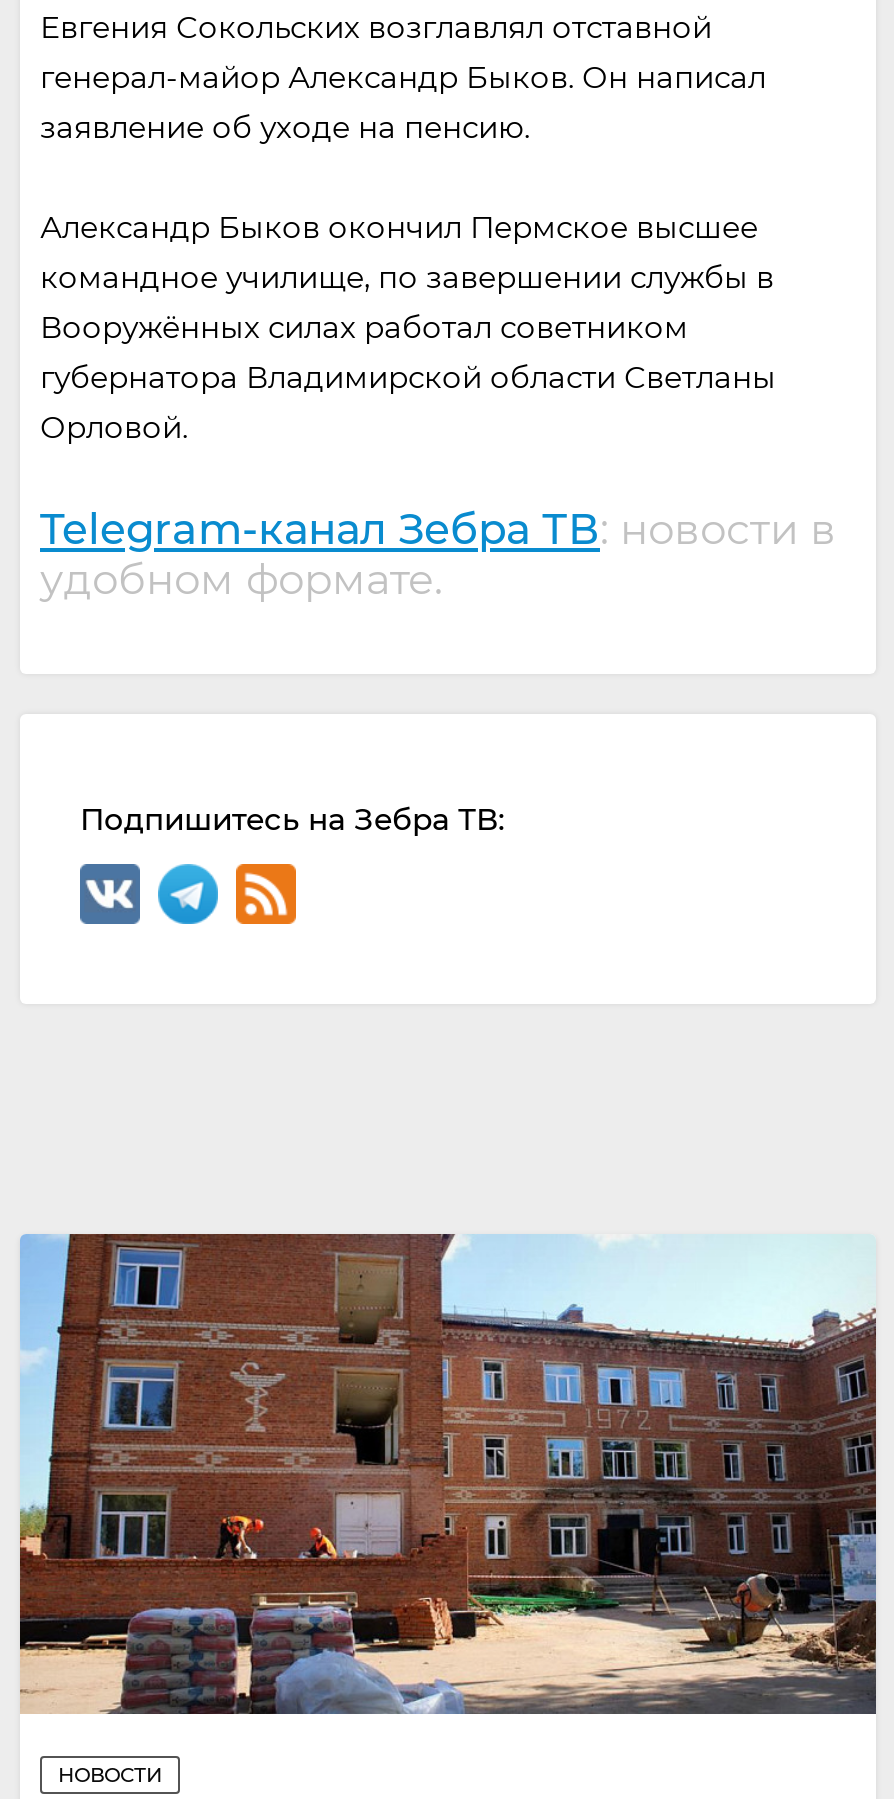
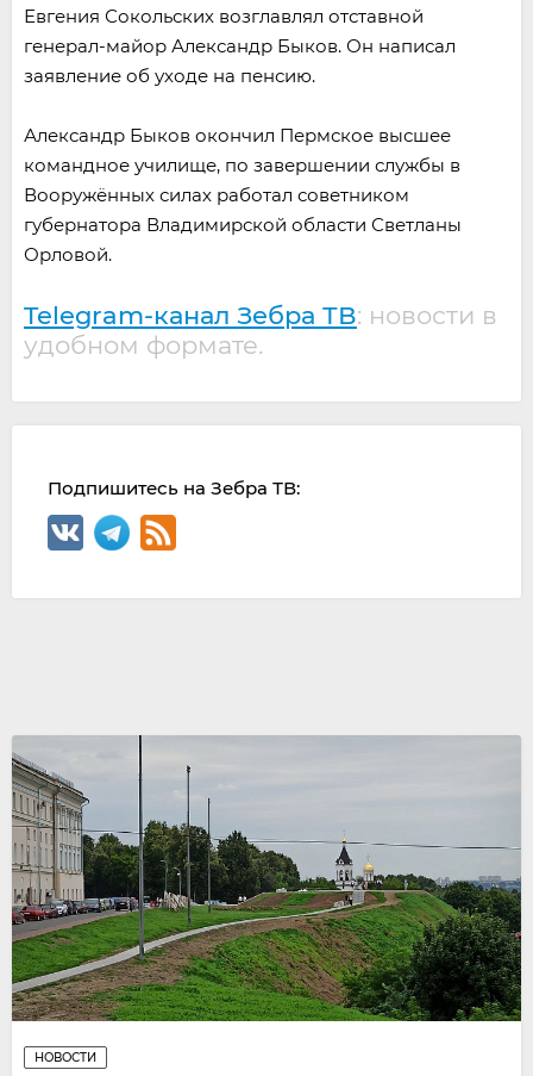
- [image]
+ [image]
